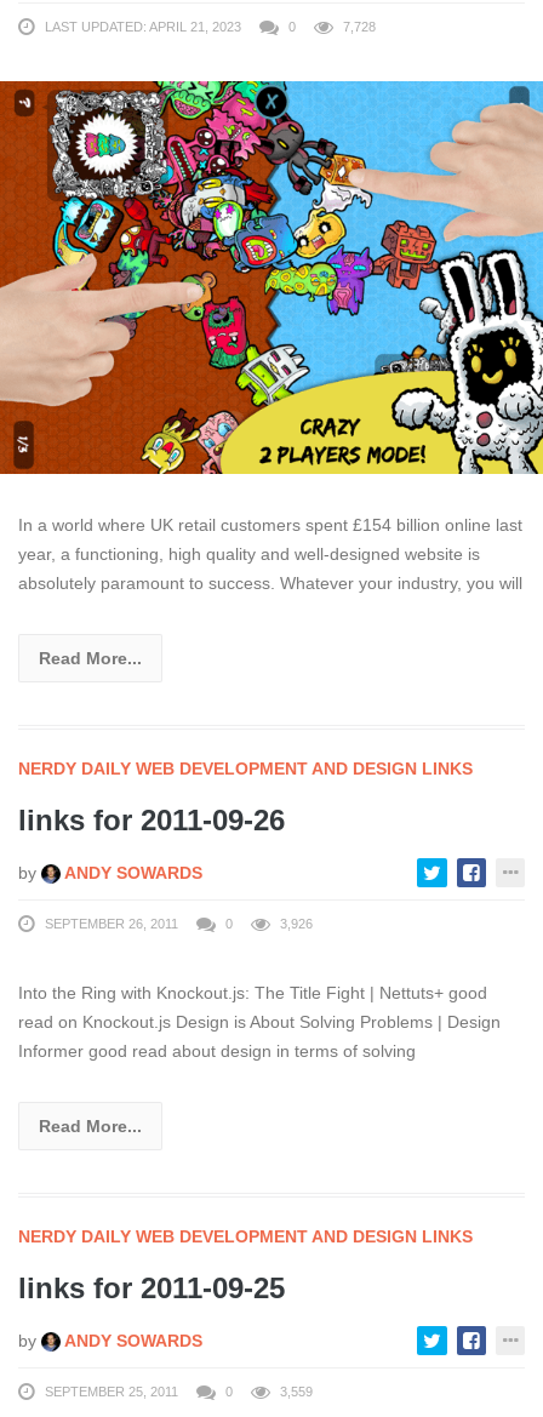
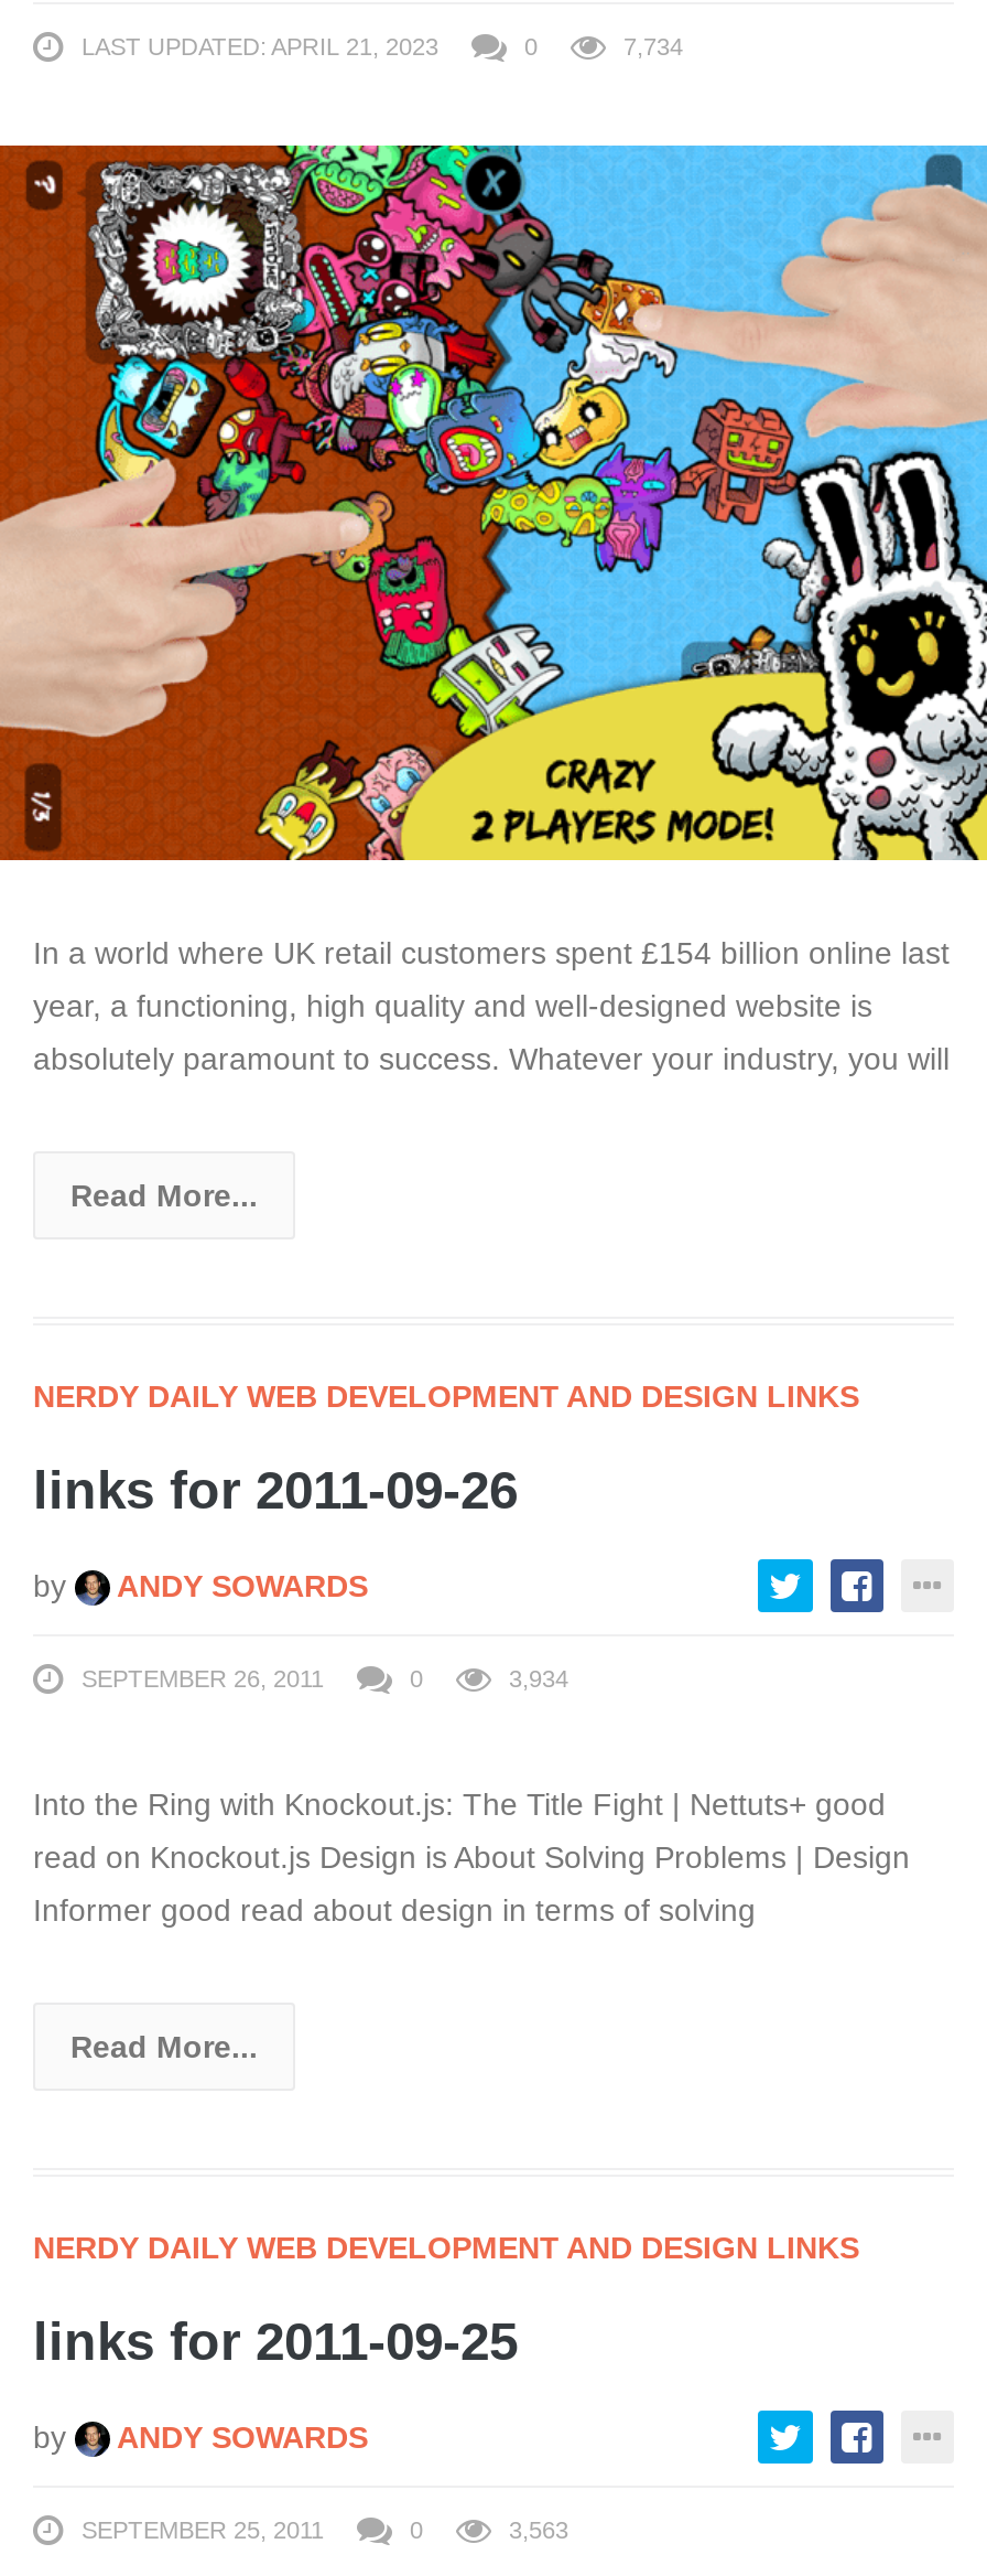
- 7,728
+ 7,734

- 3,926
+ 3,934

- 3,559
+ 3,563
